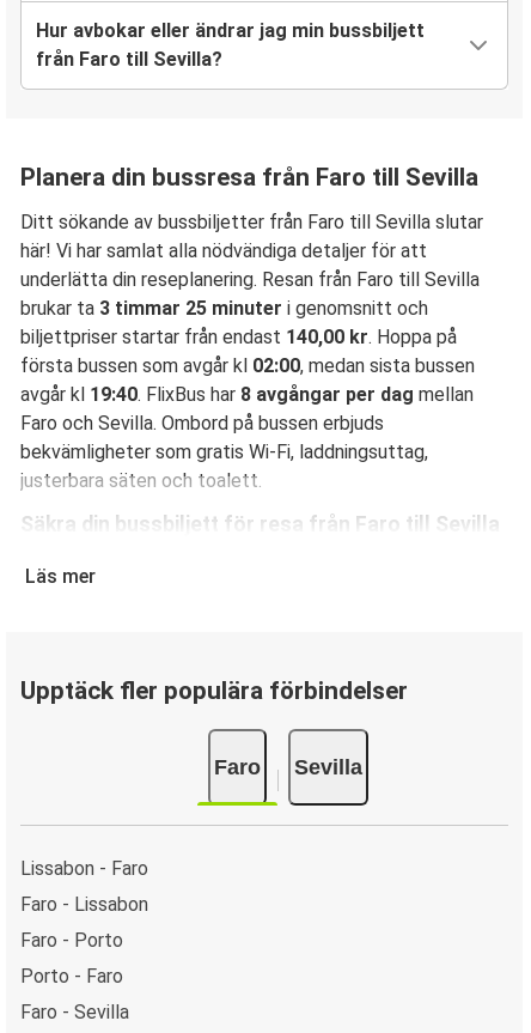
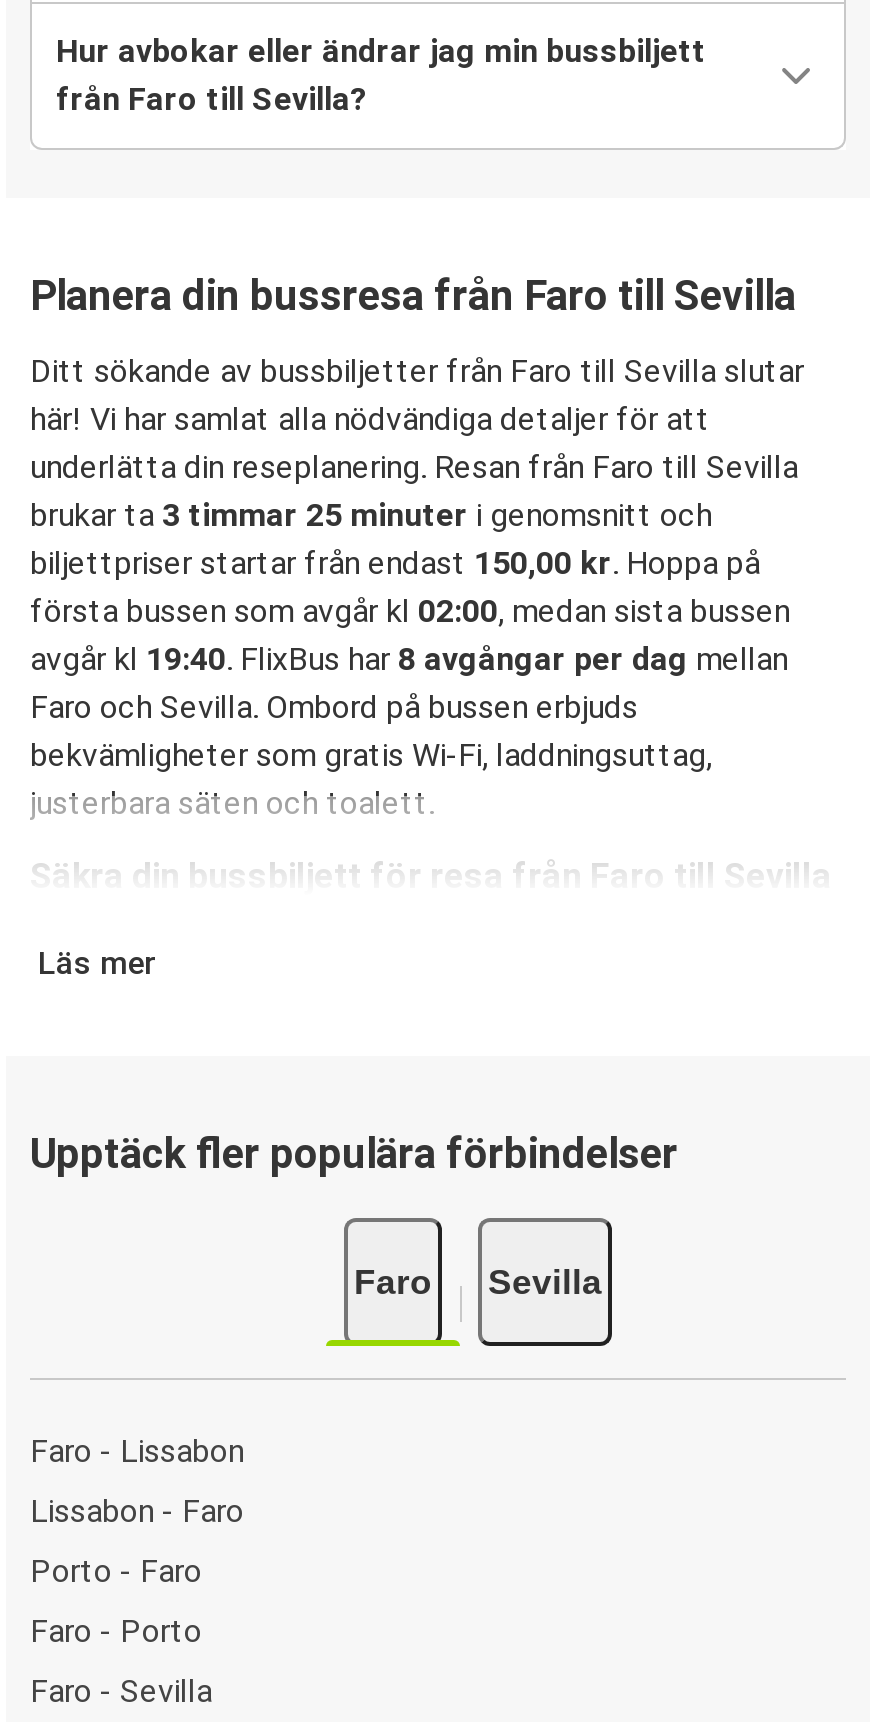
- biljettpriser startar från endast 140,00 kr. Hoppa på
+ biljettpriser startar från endast 150,00 kr. Hoppa på

moved down: Lissabon - Faro

moved up: Faro - Lissabon

moved down: Faro - Porto

moved up: Porto - Faro
